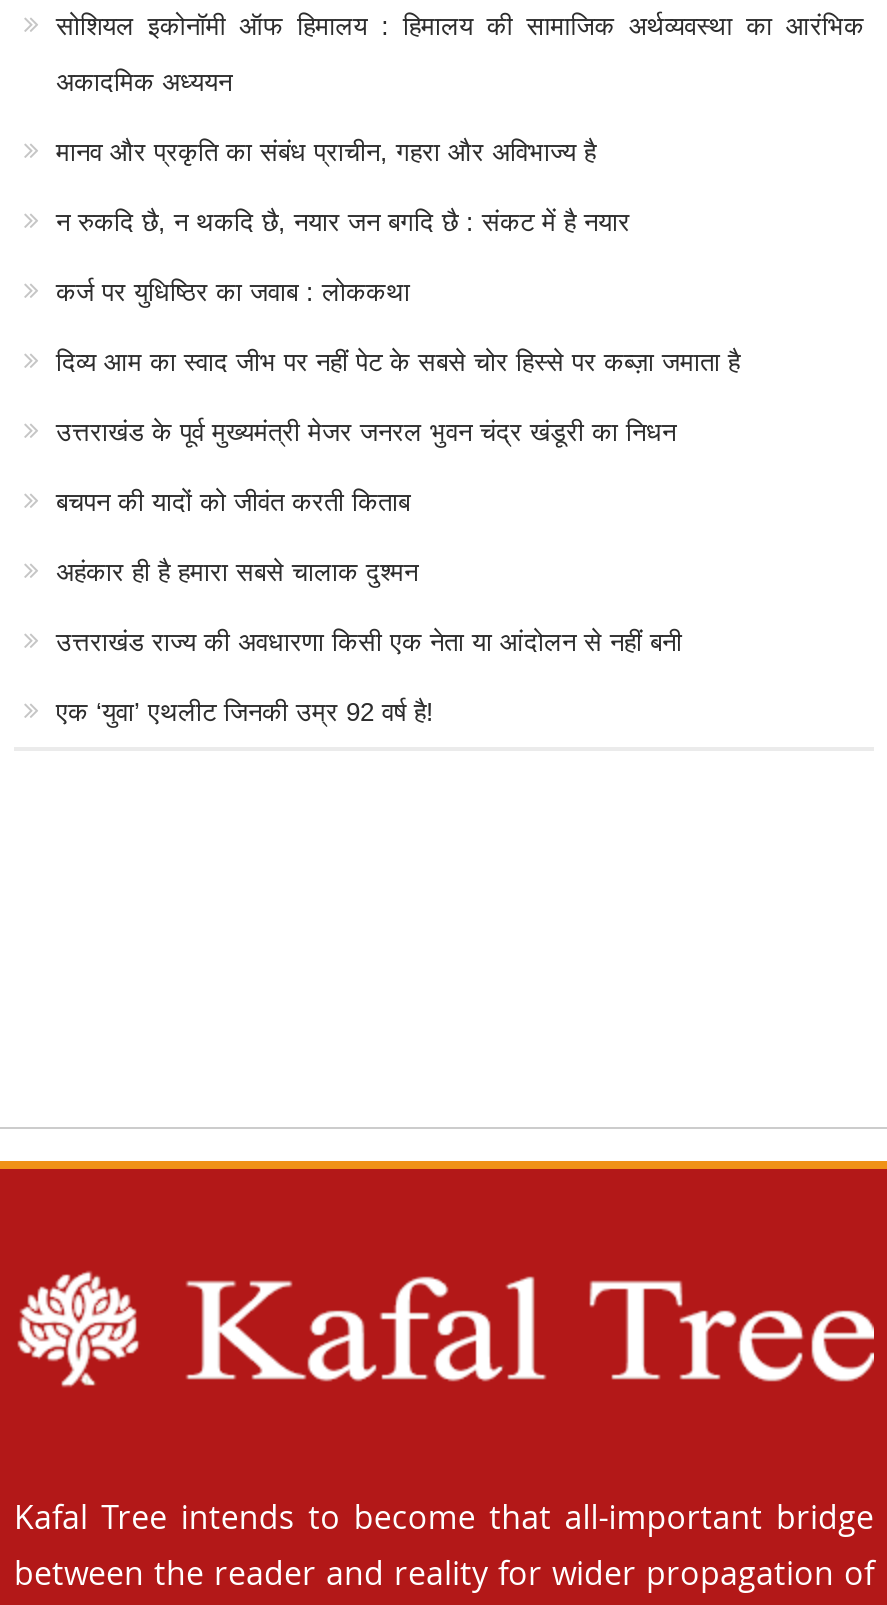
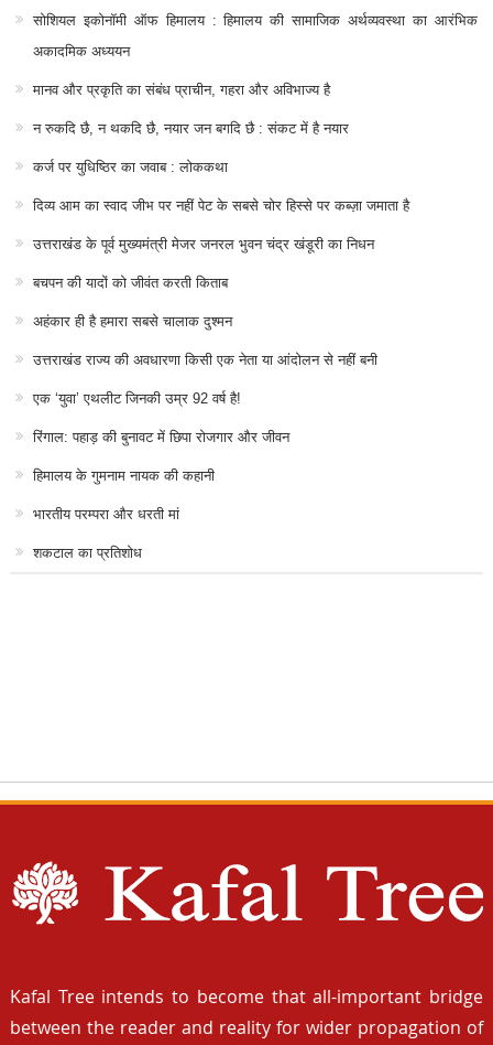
+ रिंगाल: पहाड़ की बुनावट में छिपा रोजगार और जीवन
+ हिमालय के गुमनाम नायक की कहानी
+ भारतीय परम्परा और धरती मां
+ शकटाल का प्रतिशोध
